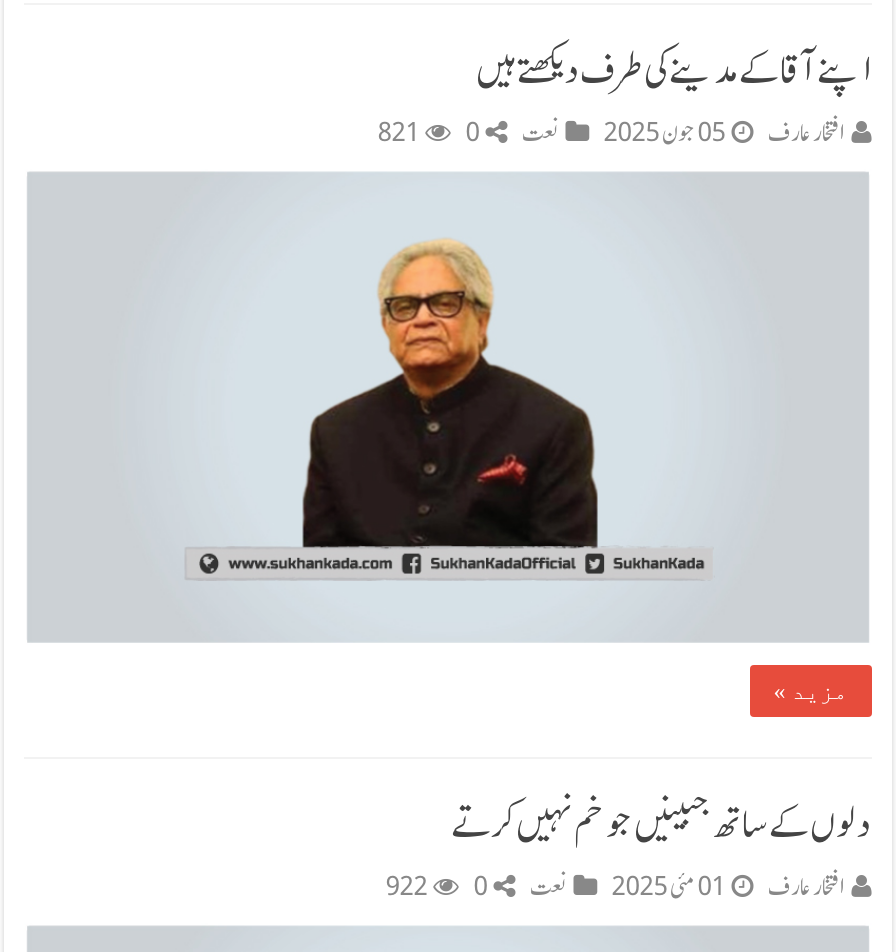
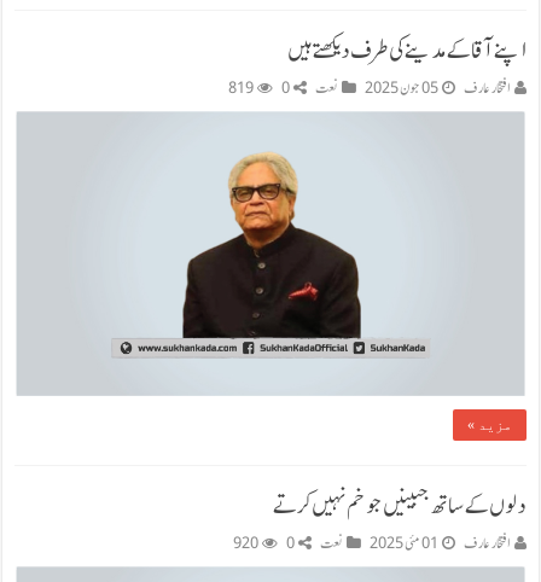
- نعت 0 821
+ نعت 0 819

- نعت 0 922
+ نعت 0 920
